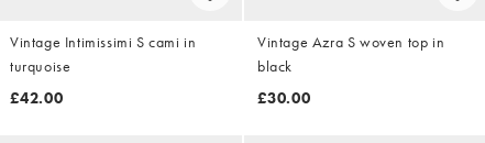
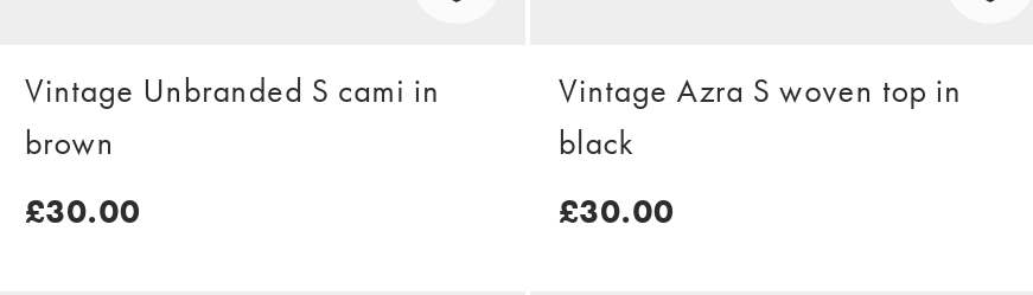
- Vintage Intimissimi S cami in
- turquoise
+ Vintage Unbranded S cami in
+ brown

- £42.00
+ £30.00
